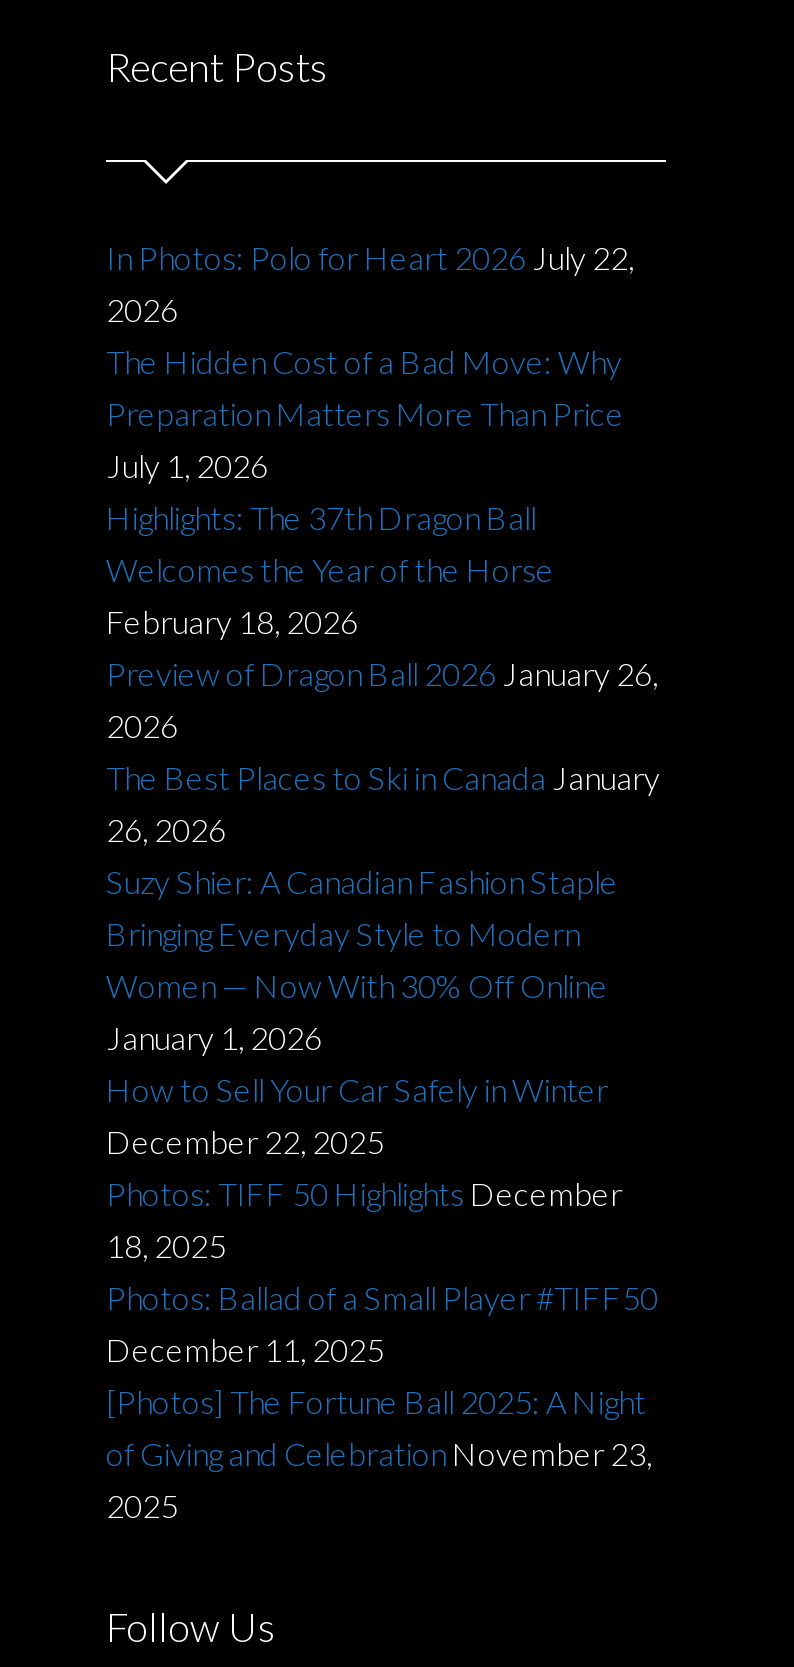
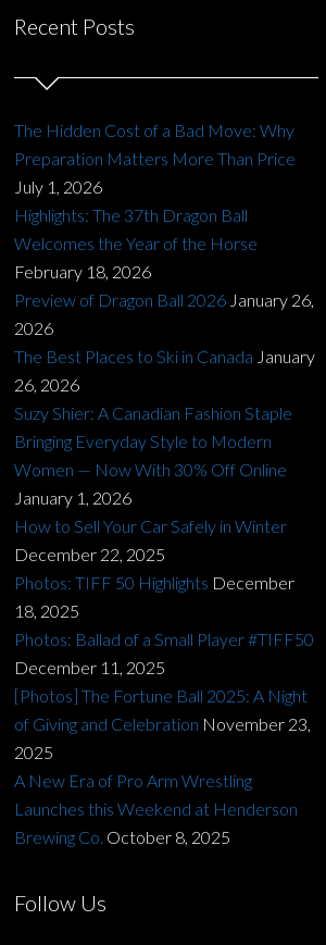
- In Photos: Polo for Heart 2026 July 22,
- 2026

moved up: The Hidden Cost of a Bad Move: Why | Preparation Matters More Than Price | July 1, 2026 | ... | of Giving and Celebration November 23, | 2025

+ A New Era of Pro Arm Wrestling
+ Launches this Weekend at Henderson
+ Brewing Co. October 8, 2025
